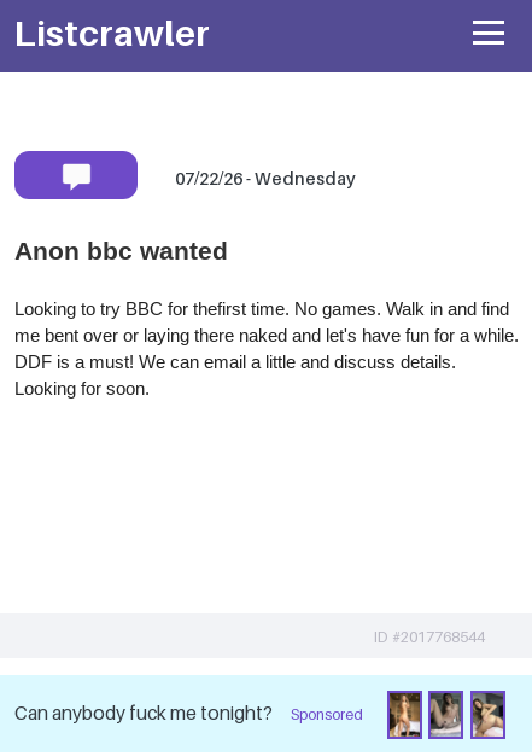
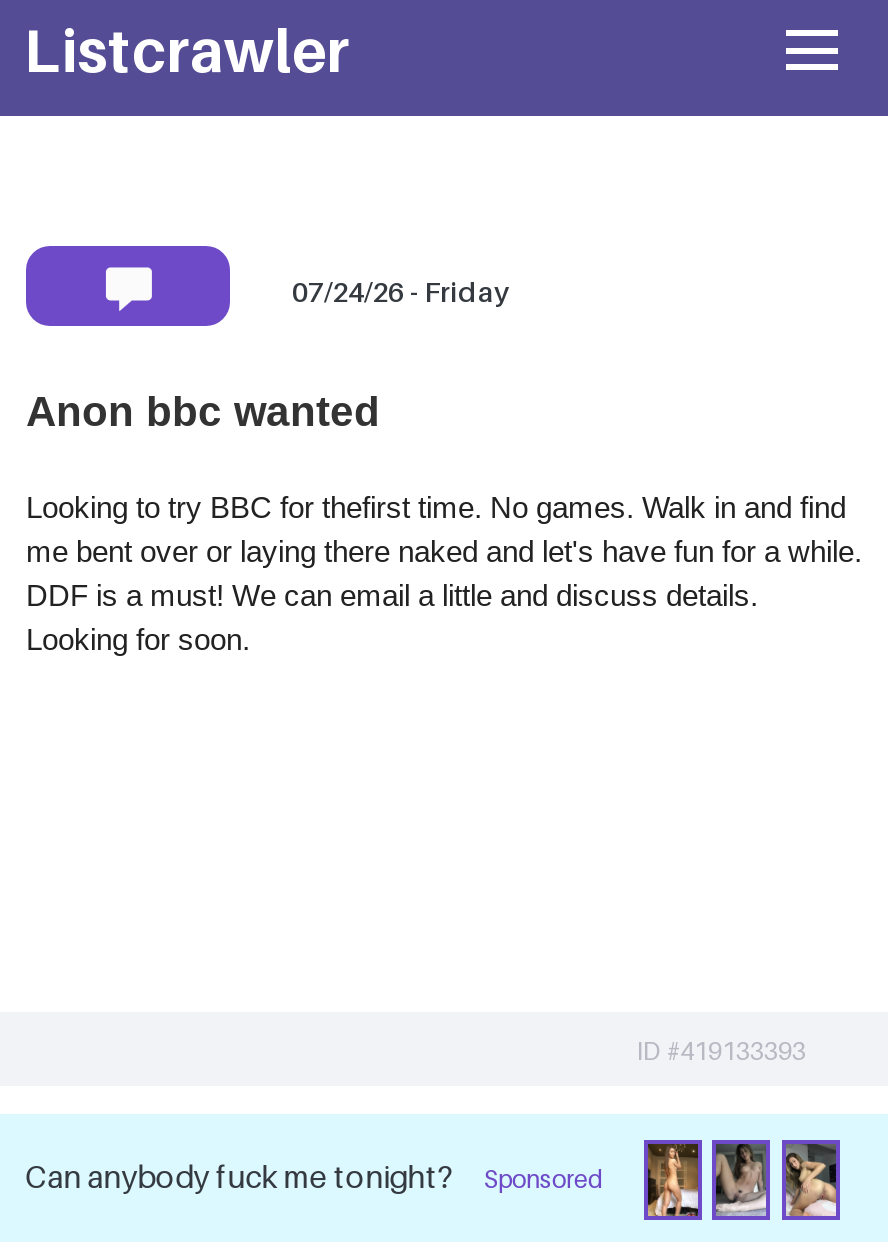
- 07/22/26 - Wednesday
+ 07/24/26 - Friday

- ID #2017768544
+ ID #419133393
